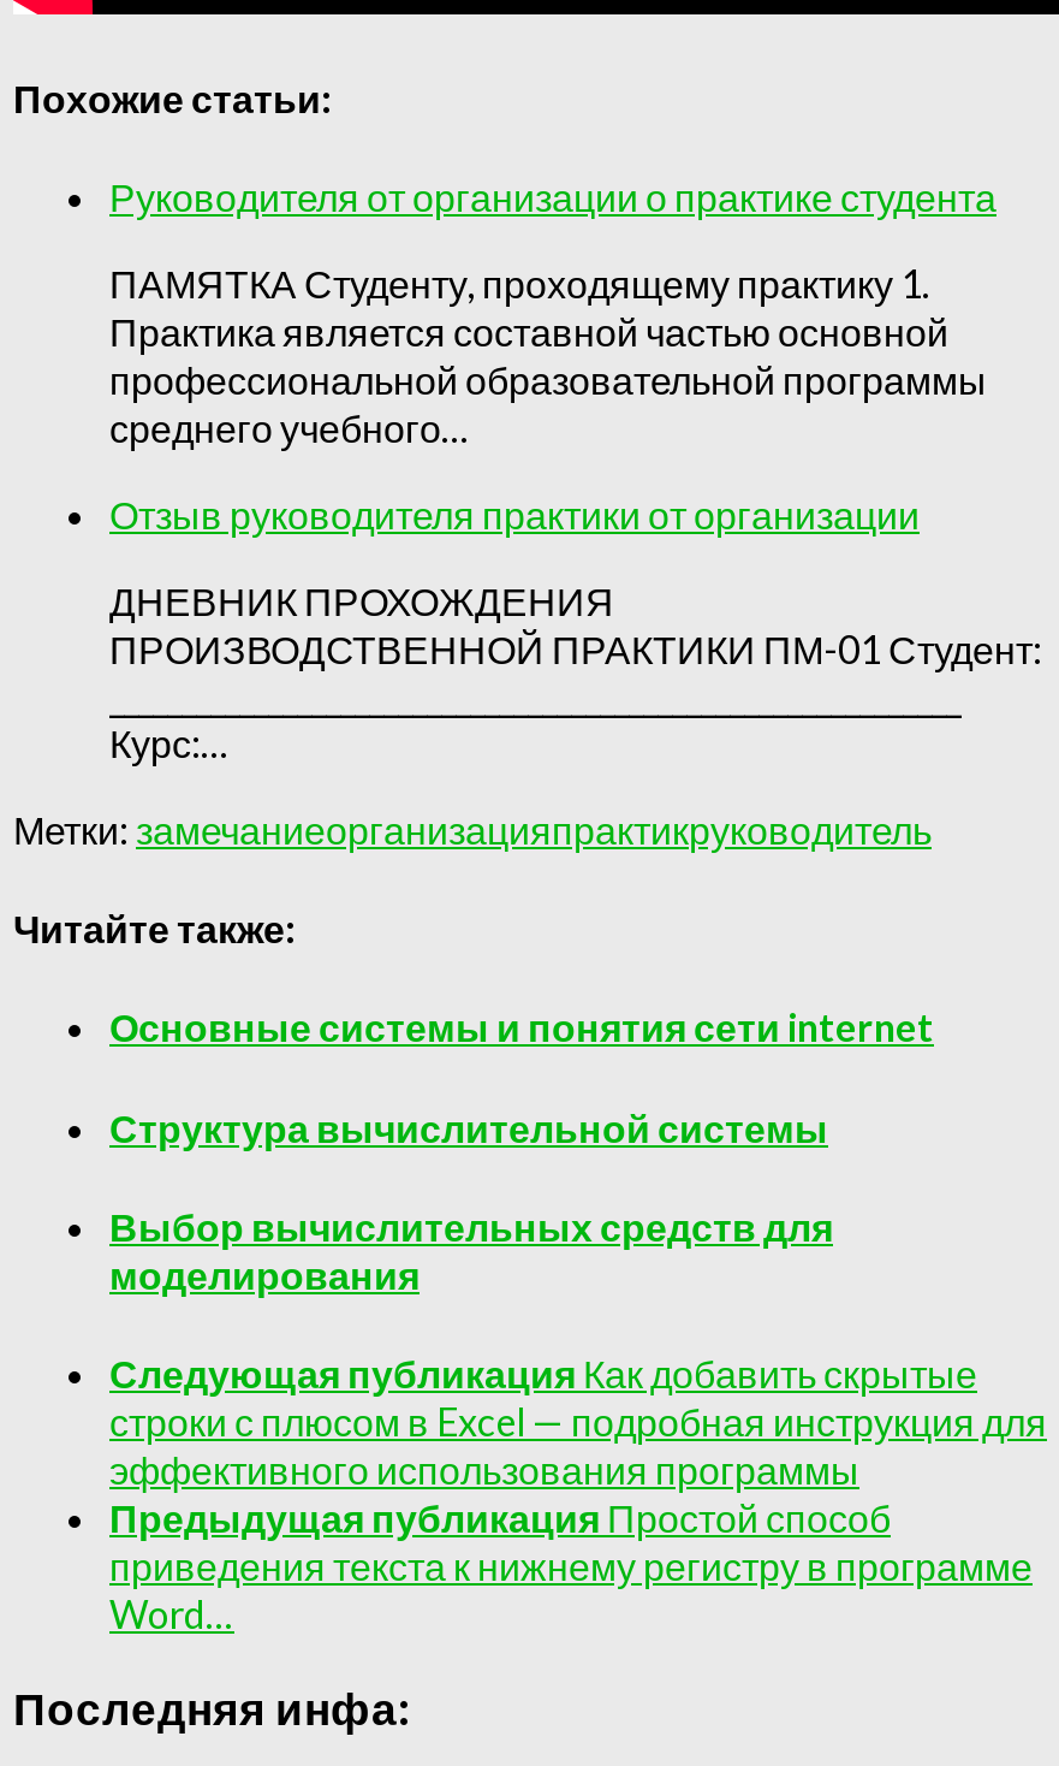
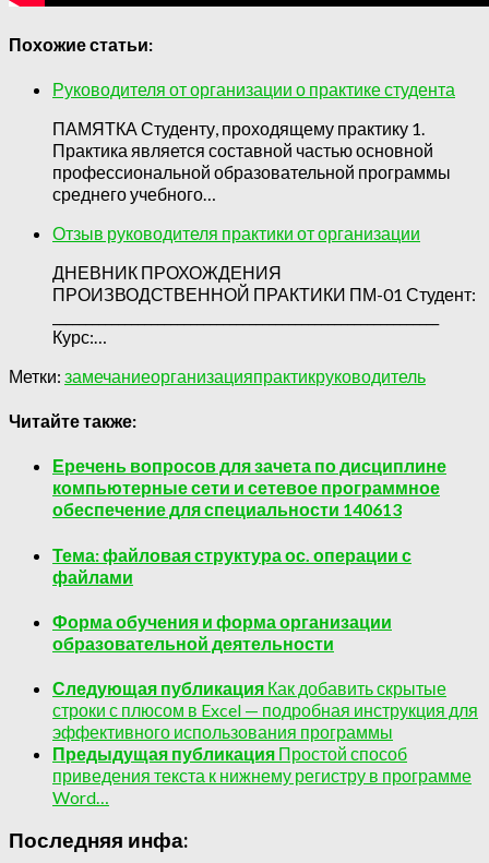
- Основные системы и понятия сети internet
+ Еречень вопросов для зачета по дисциплине
+ компьютерные сети и сетевое программное
+ обеспечение для специальности 140613

- Структура вычислительной системы
+ Тема: файловая структура ос. операции с
+ файлами

- Выбор вычислительных средств для
- моделирования
+ Форма обучения и форма организации
+ образовательной деятельности
